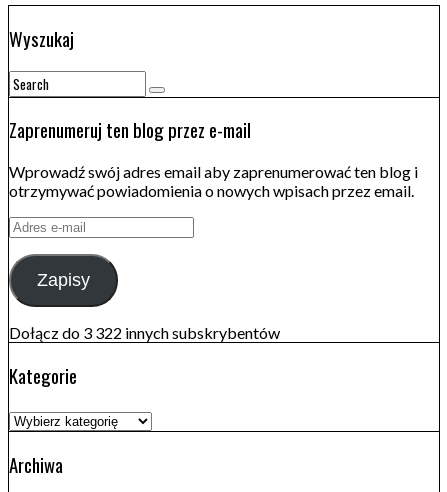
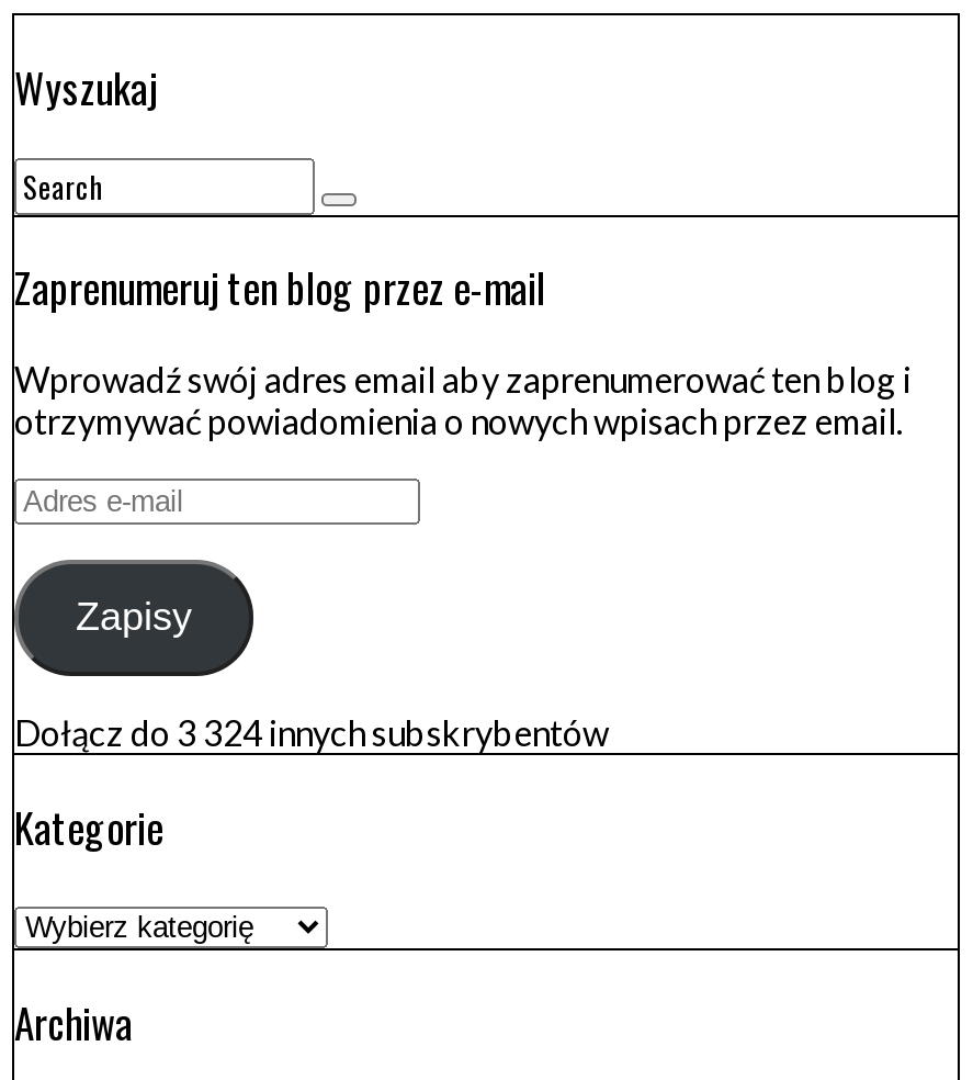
- Dołącz do 3 322 innych subskrybentów
+ Dołącz do 3 324 innych subskrybentów
